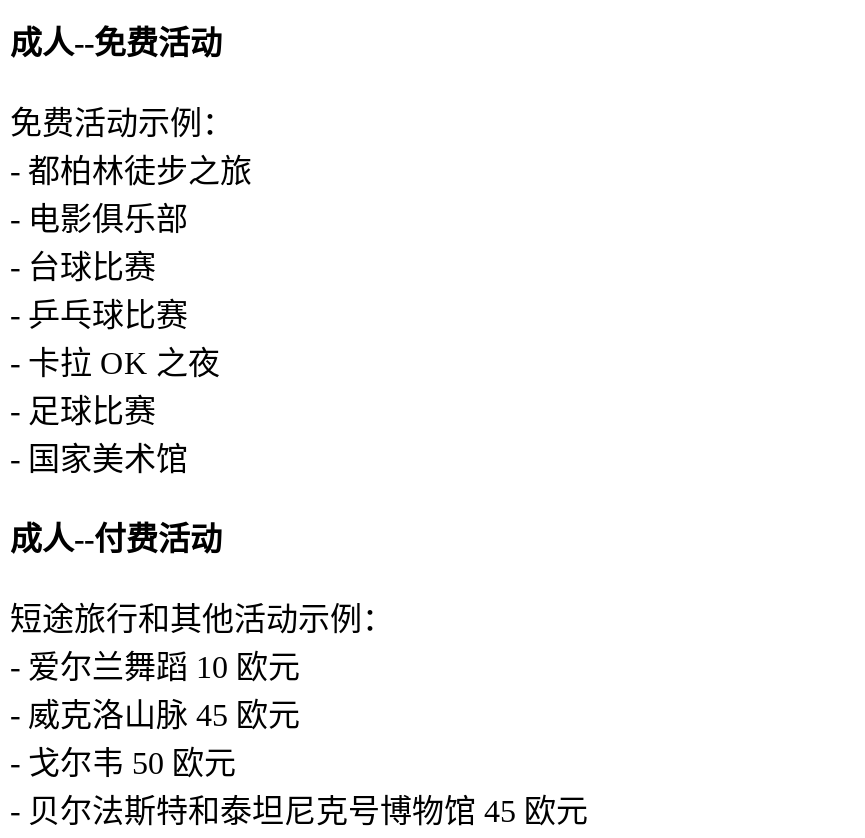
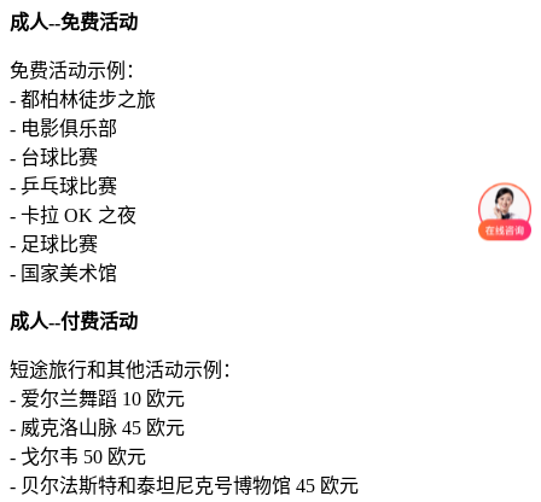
+ [image]
